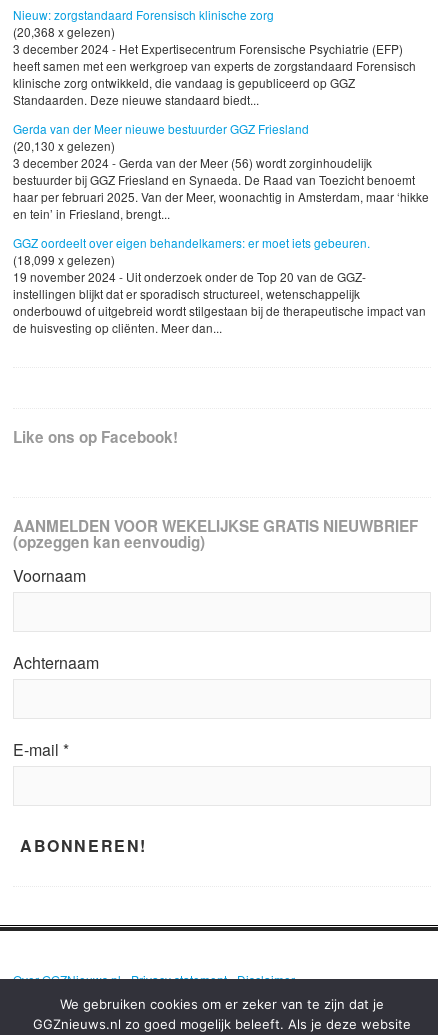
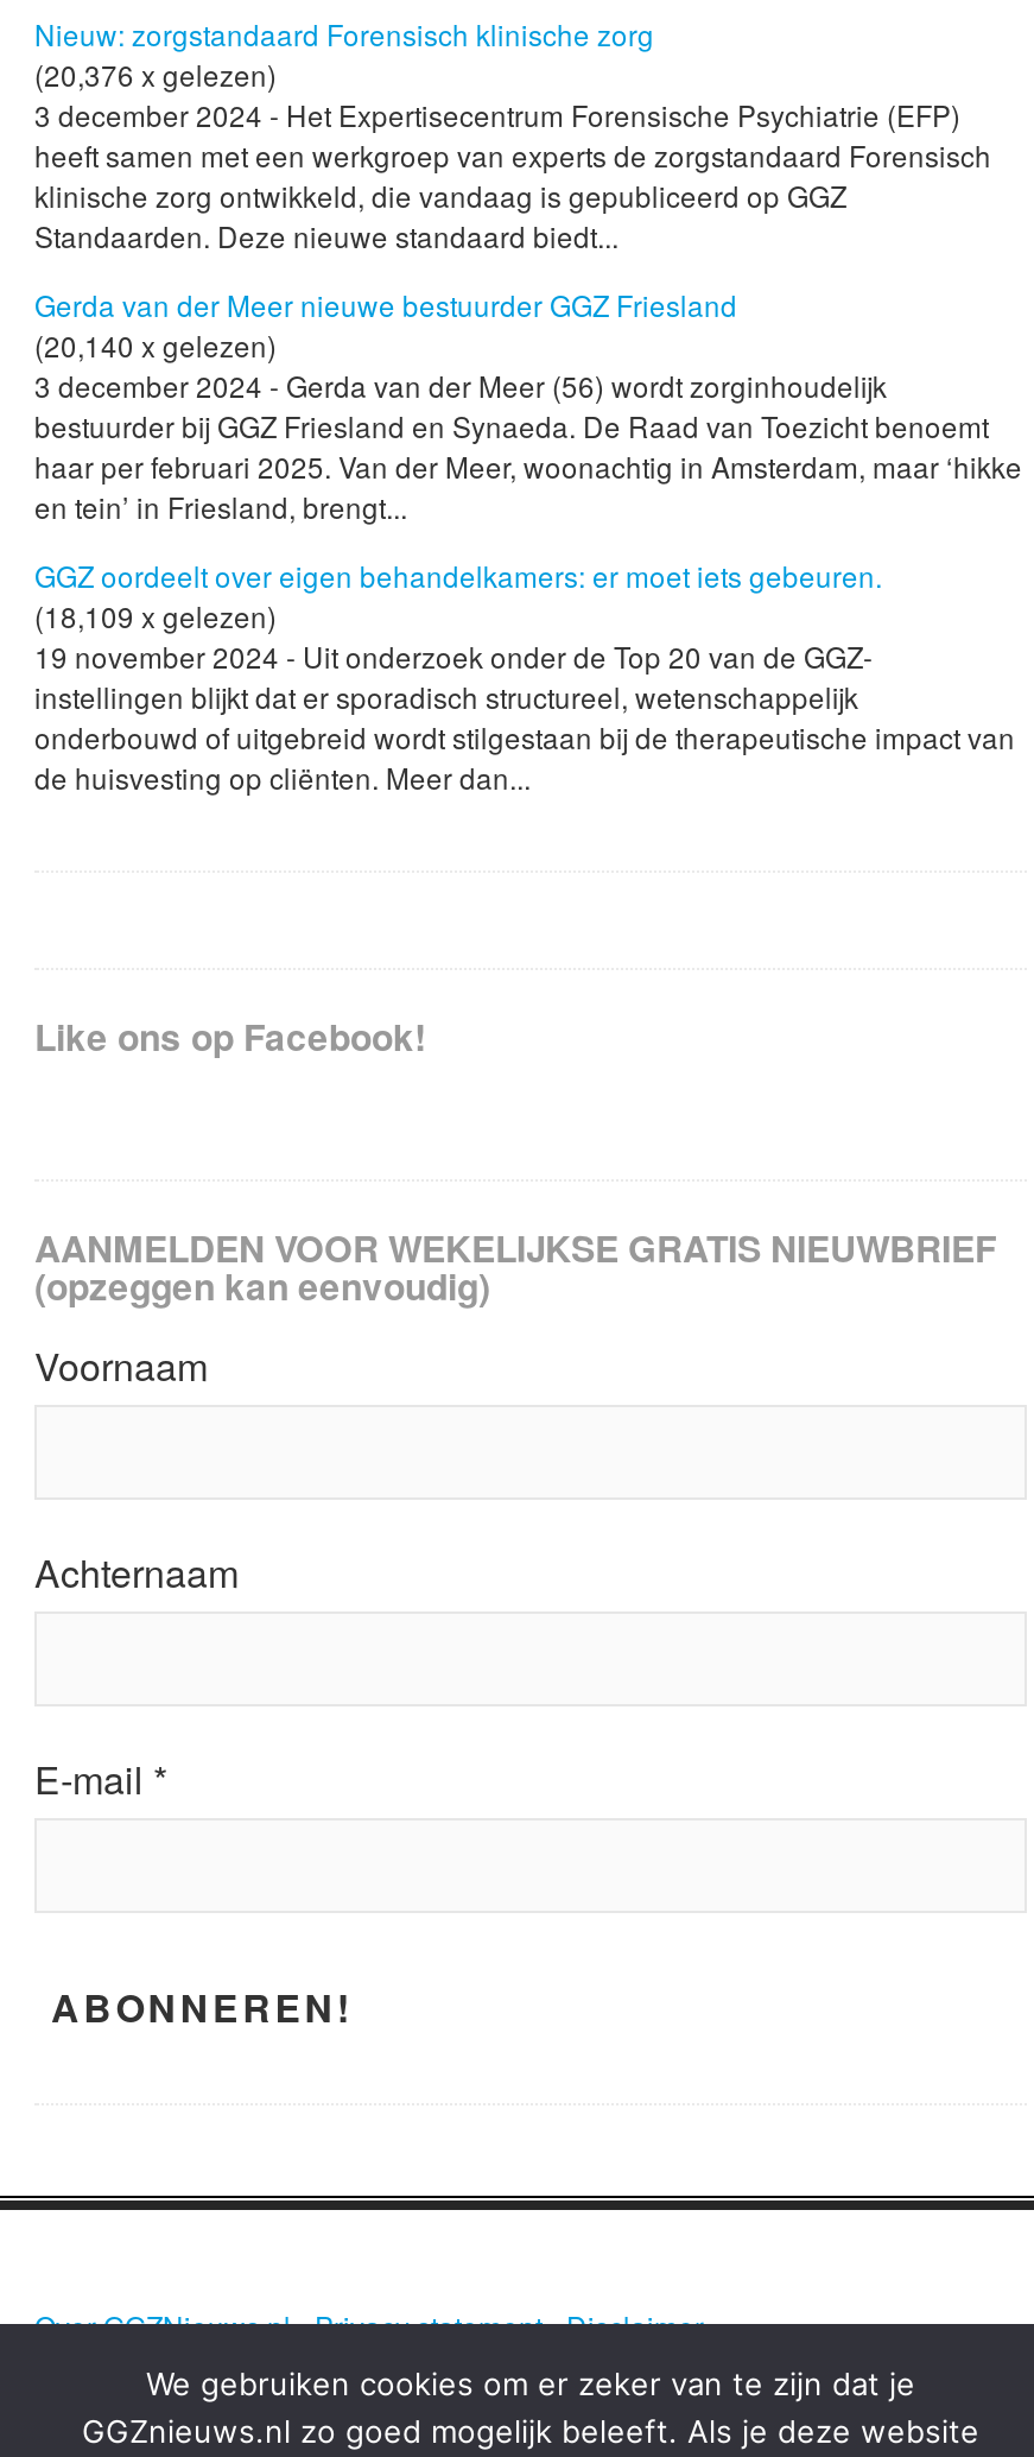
- (20,368 x gelezen)
+ (20,376 x gelezen)

- (20,130 x gelezen)
+ (20,140 x gelezen)

- (18,099 x gelezen)
+ (18,109 x gelezen)
